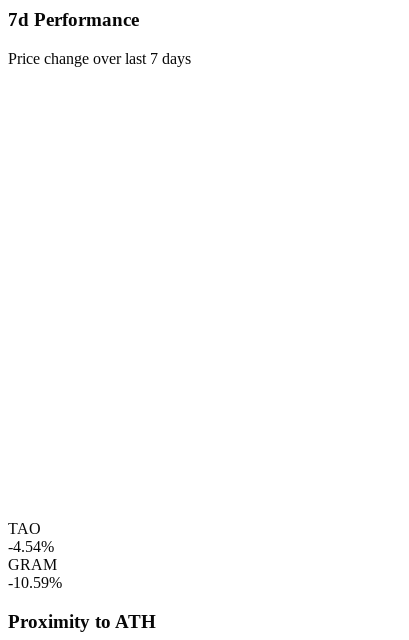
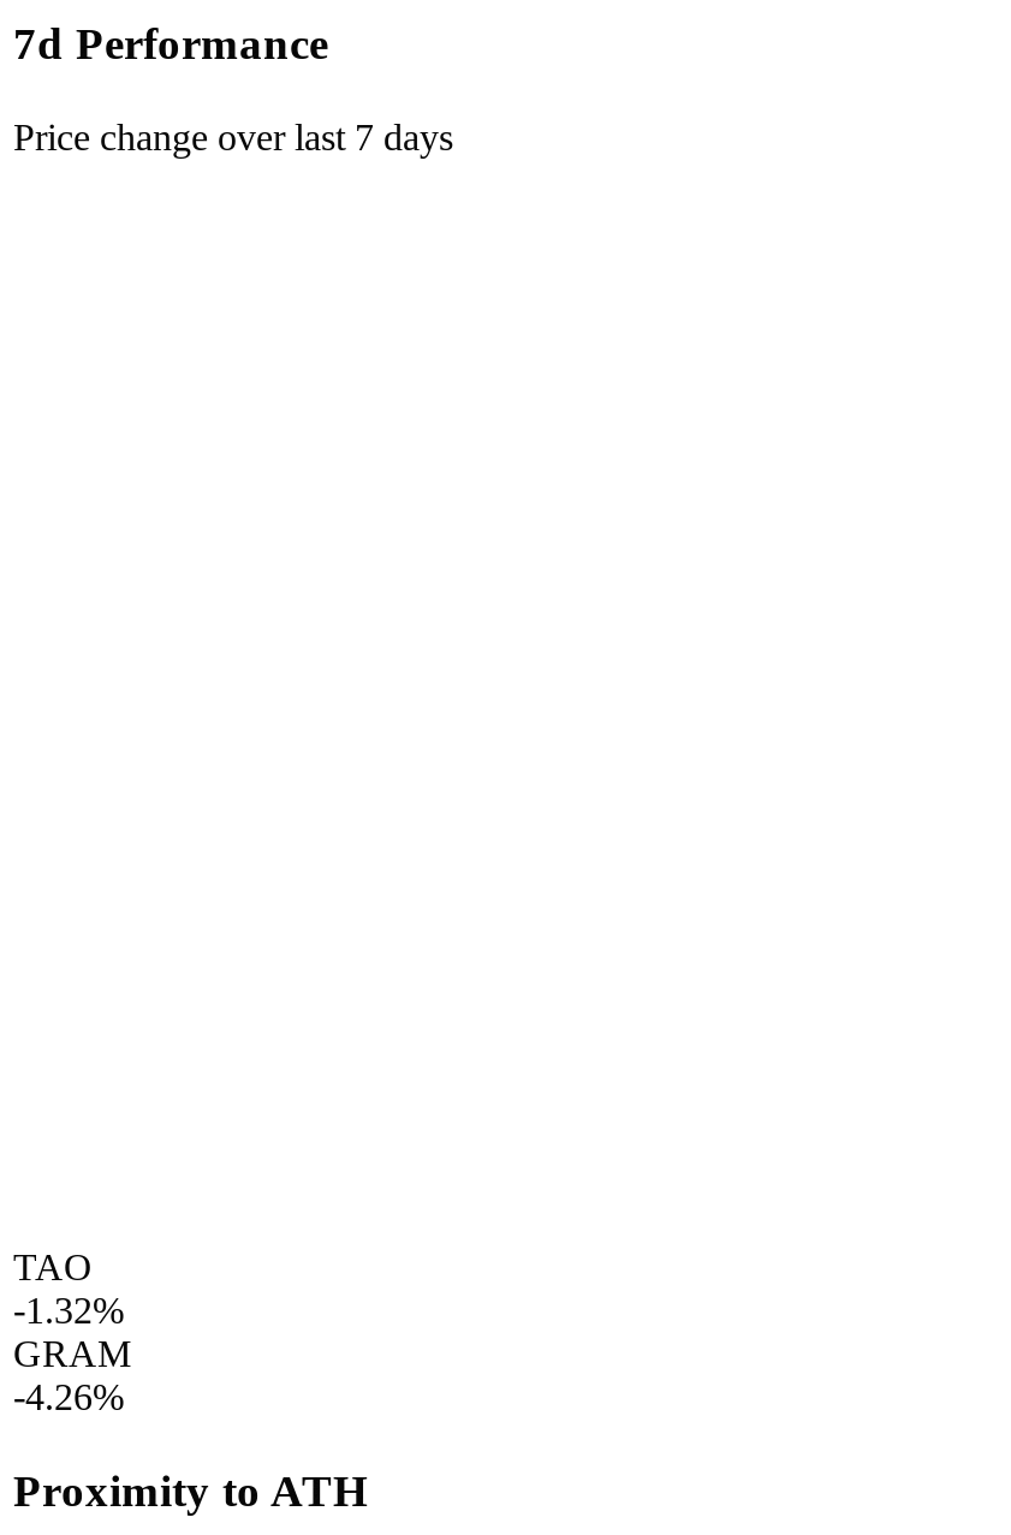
- -4.54%
+ -1.32%

- -10.59%
+ -4.26%
